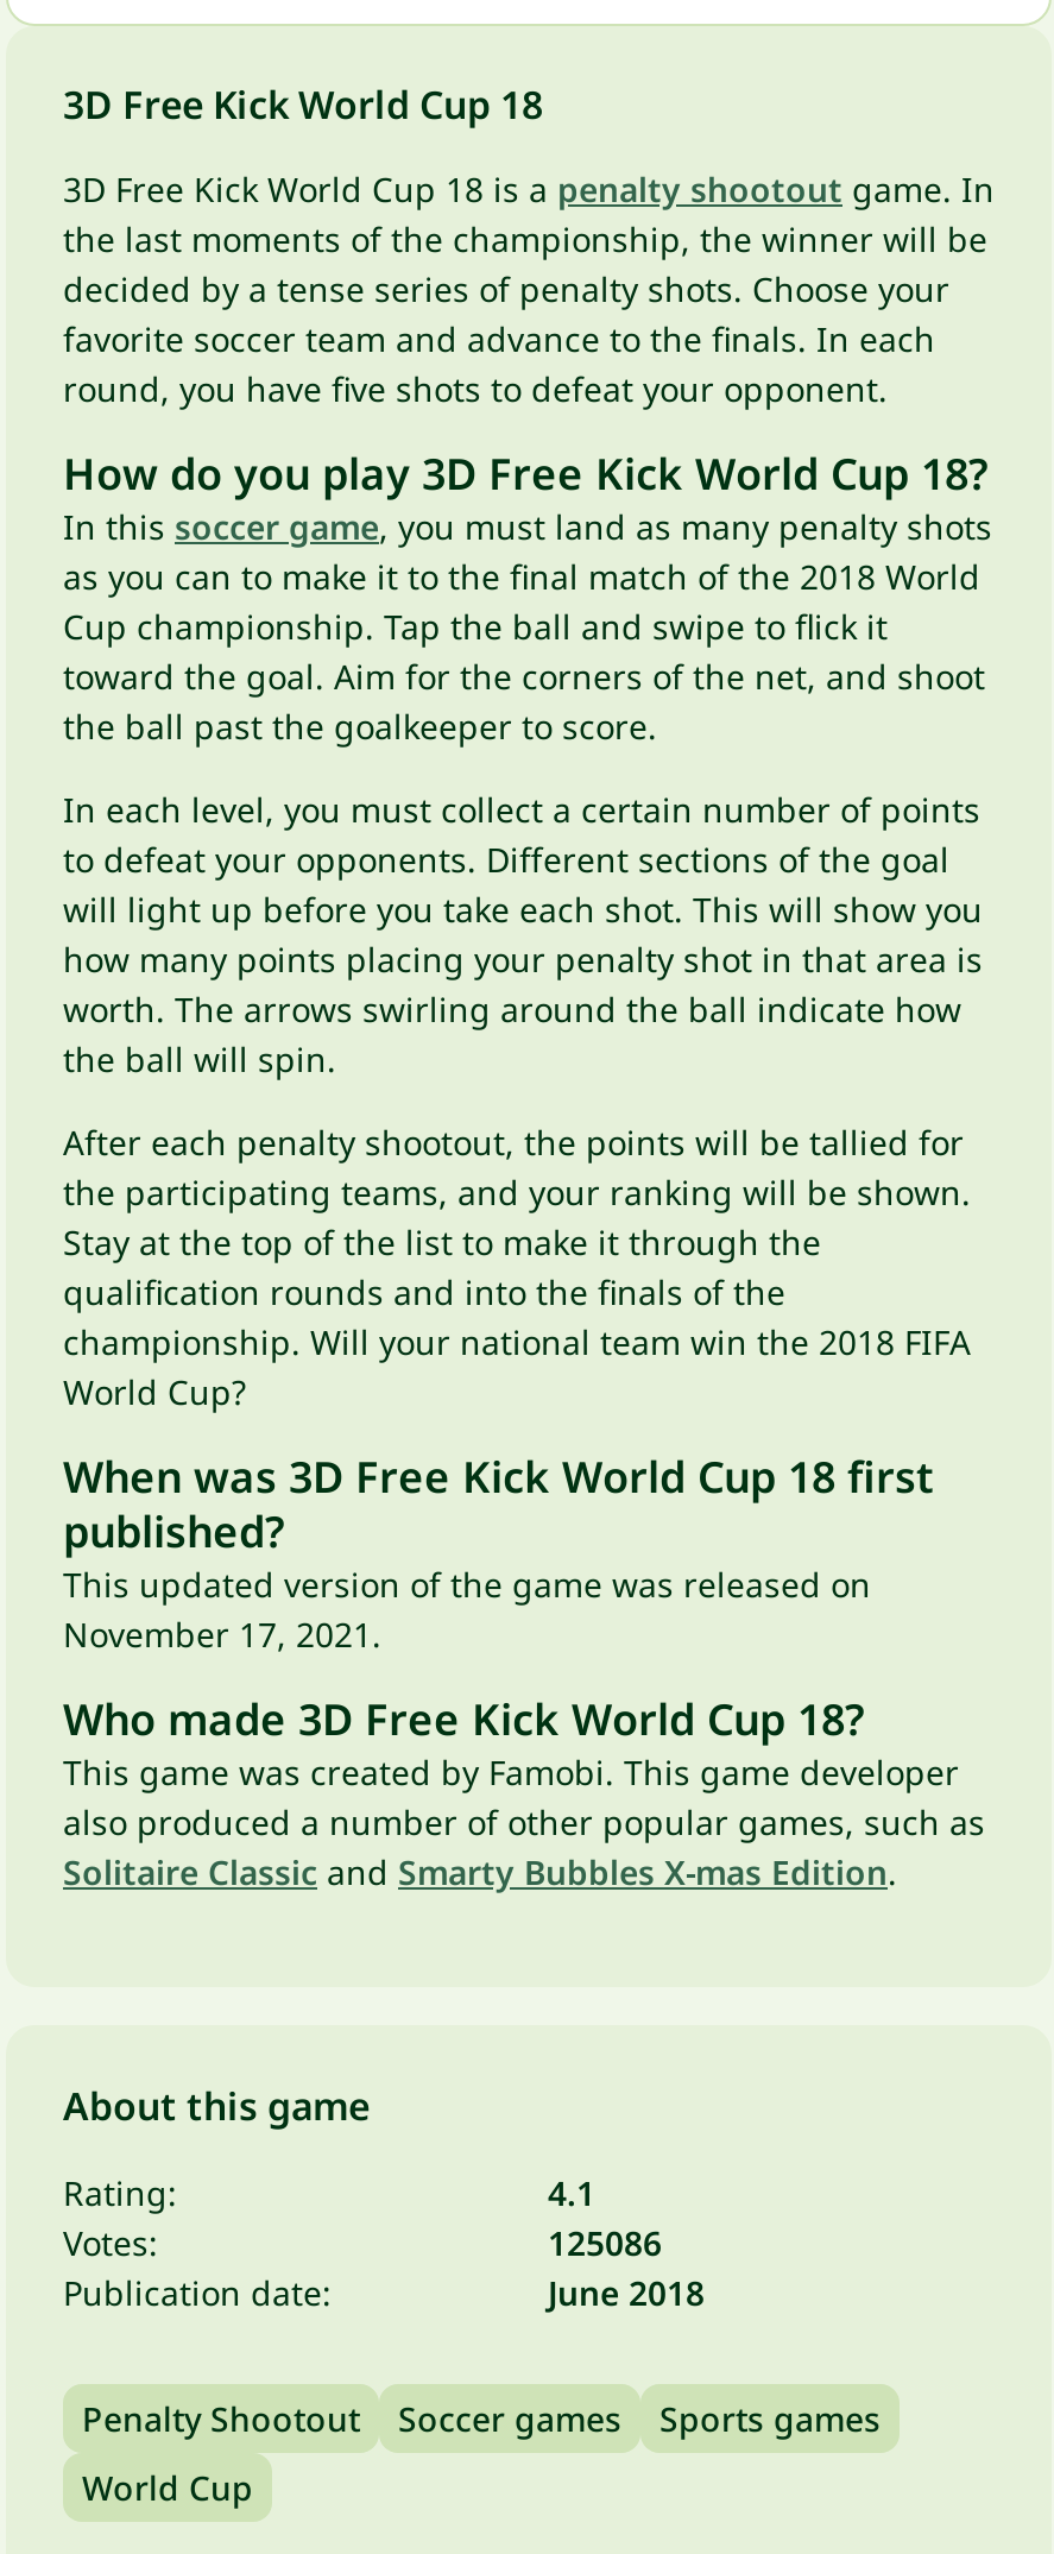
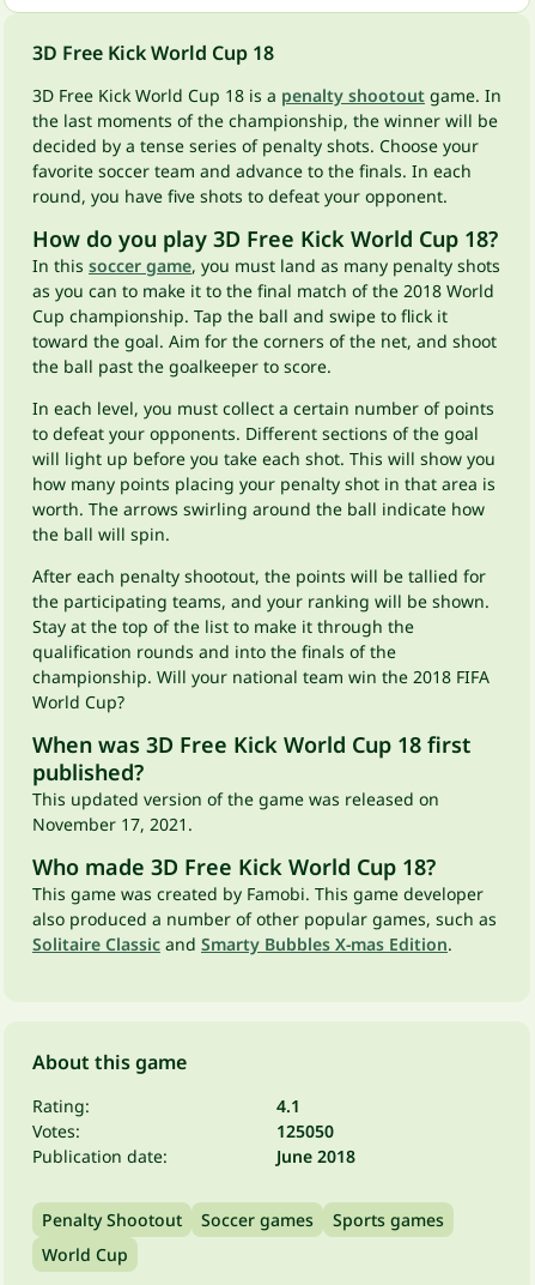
- 125086
+ 125050
